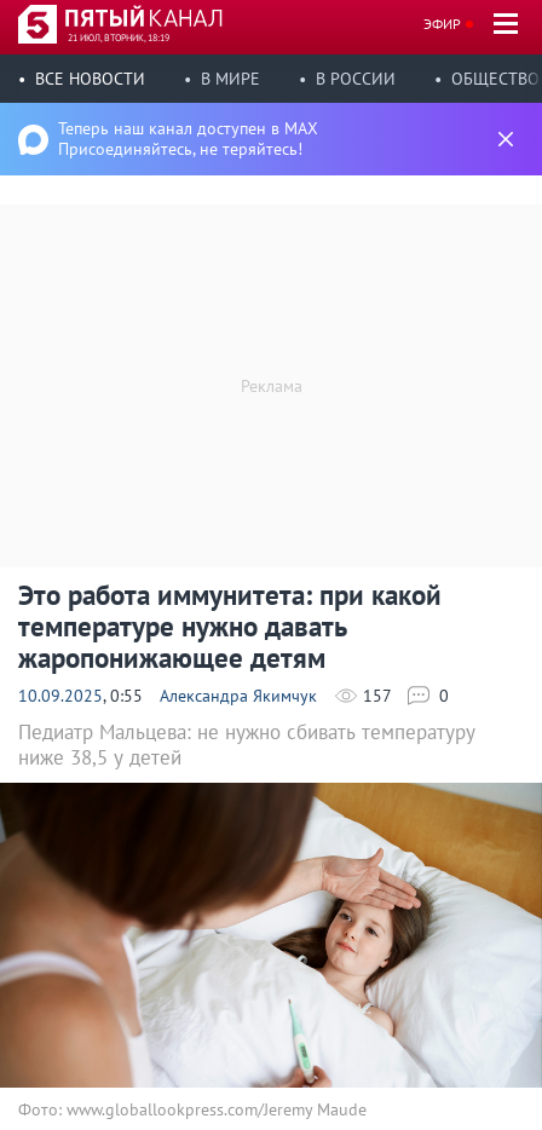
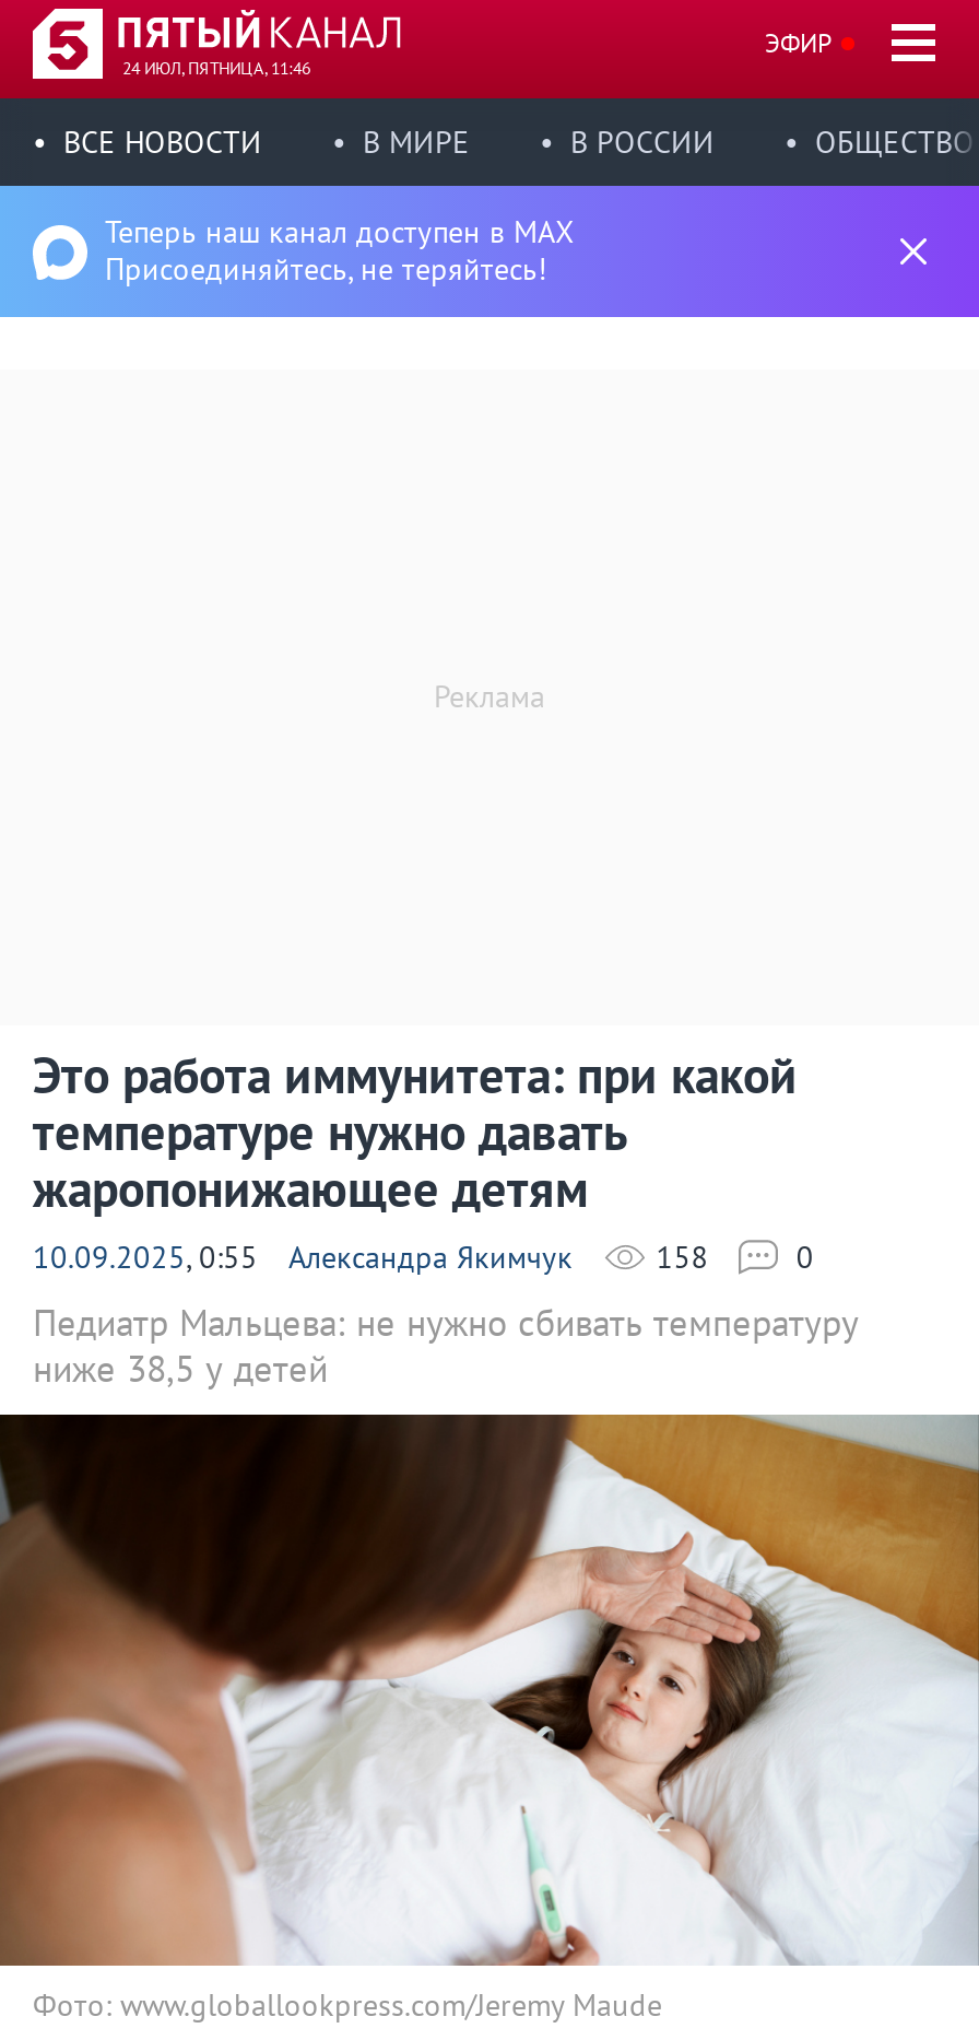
- 21 ИЮЛ, ВТОРНИК, 18:19
+ 24 ИЮЛ, ПЯТНИЦА, 11:46

- 157
+ 158
